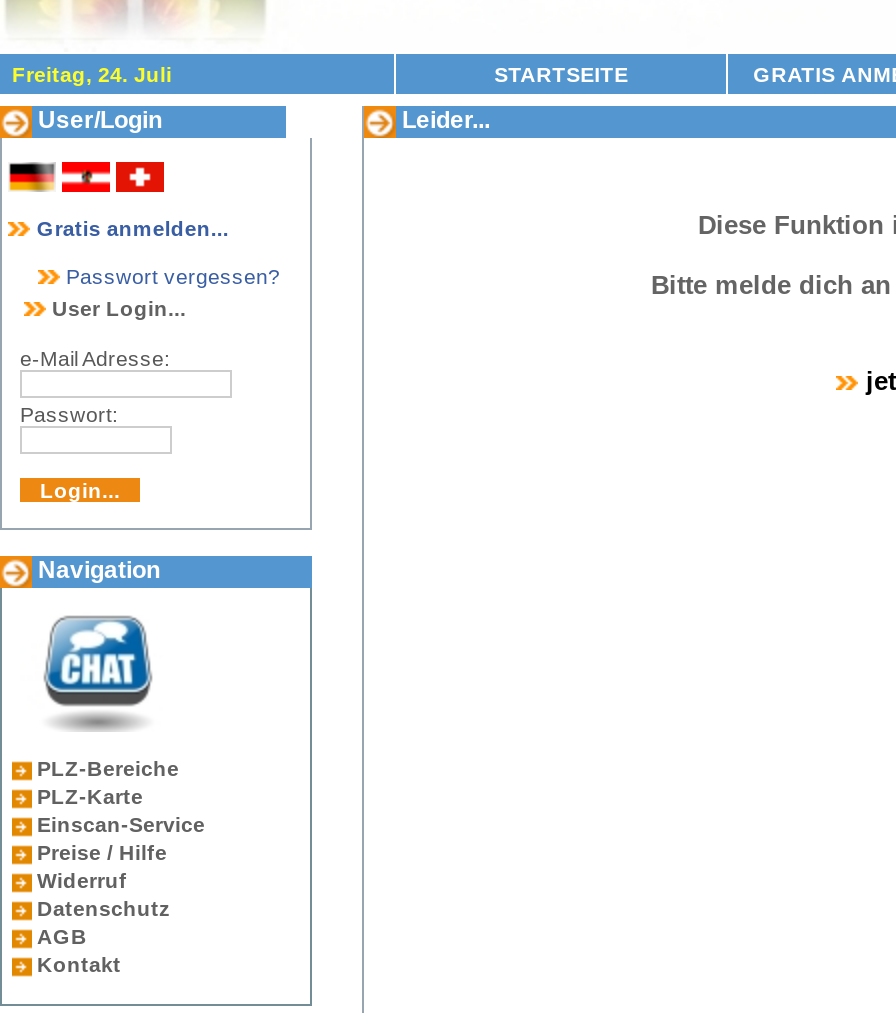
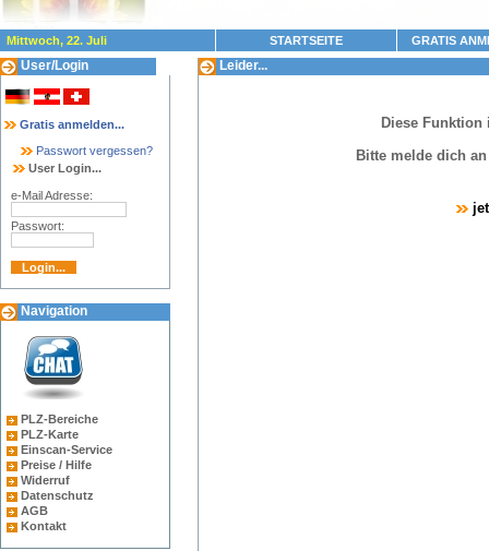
- Freitag, 24. Juli
+ Mittwoch, 22. Juli
